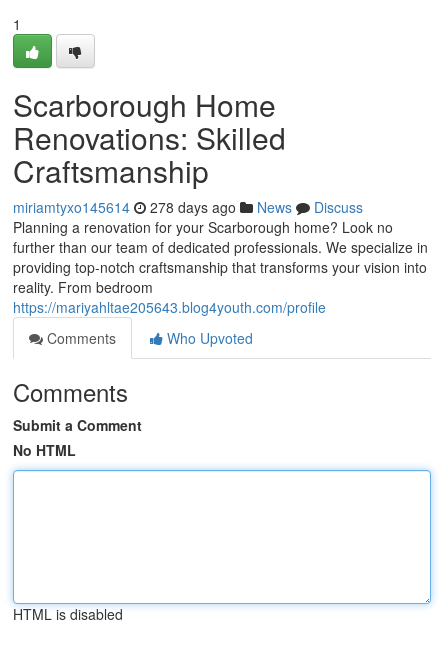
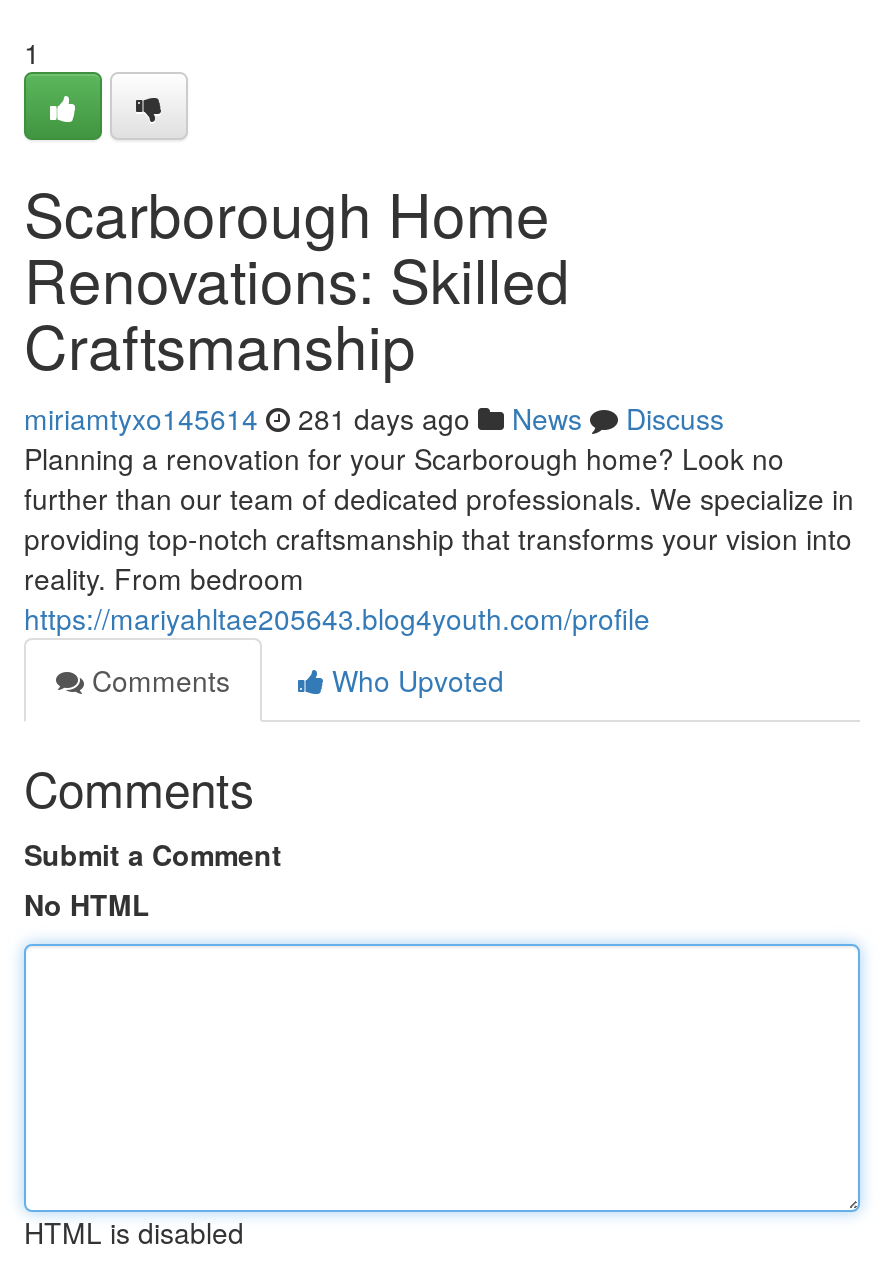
- miriamtyxo145614 278 days ago News Discuss
+ miriamtyxo145614 281 days ago News Discuss
